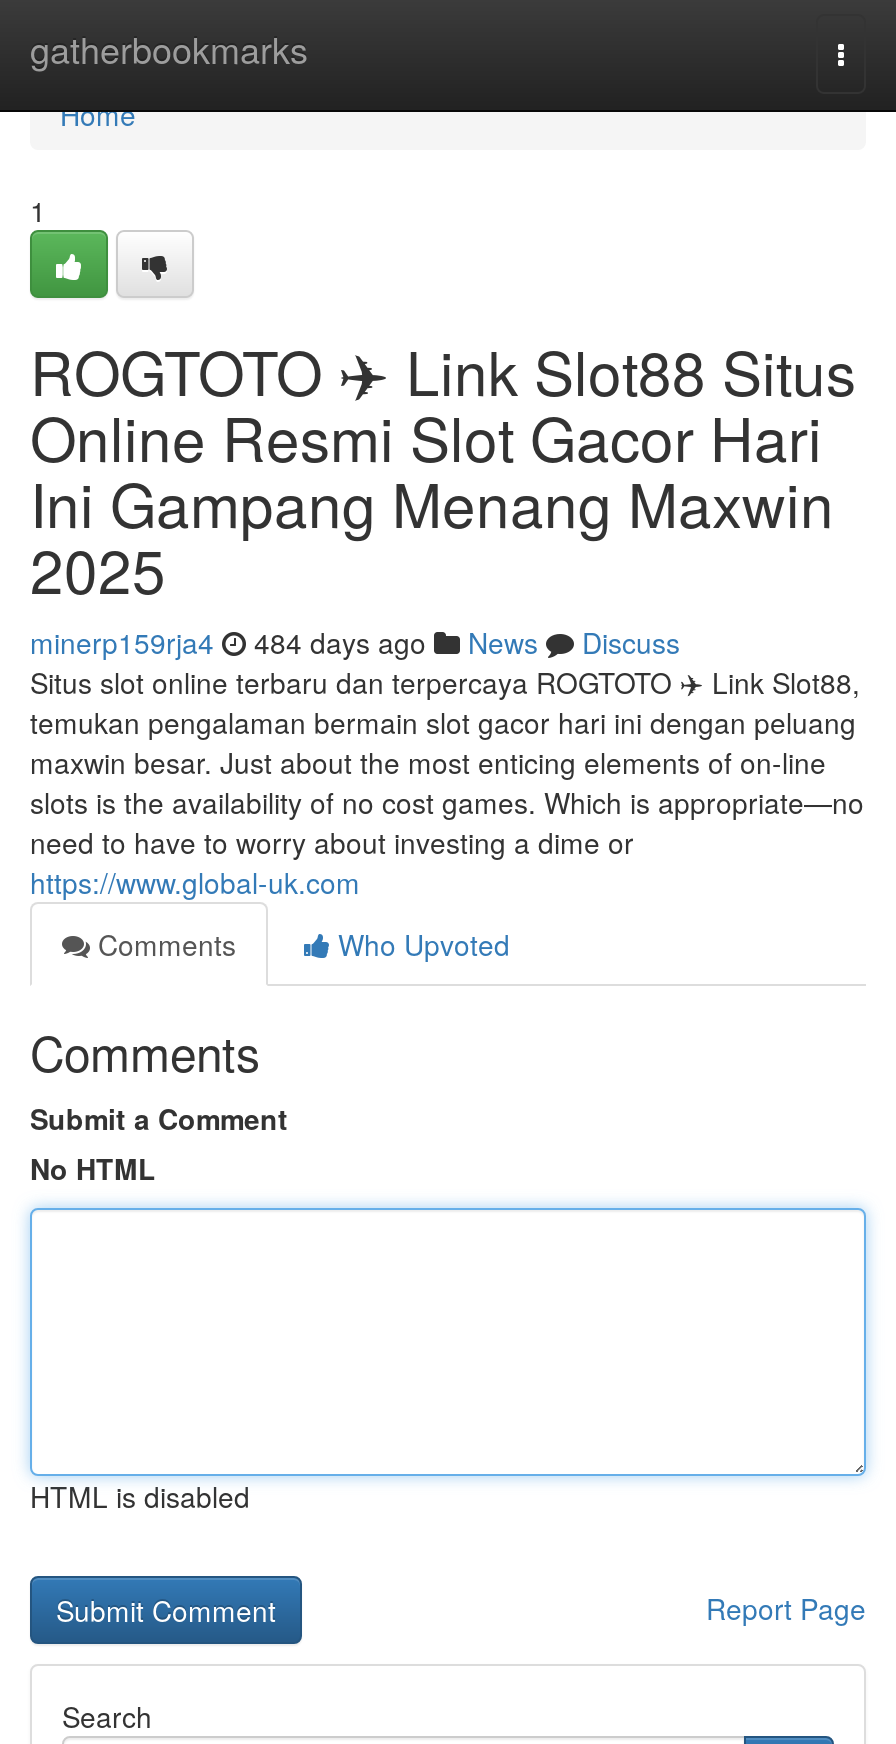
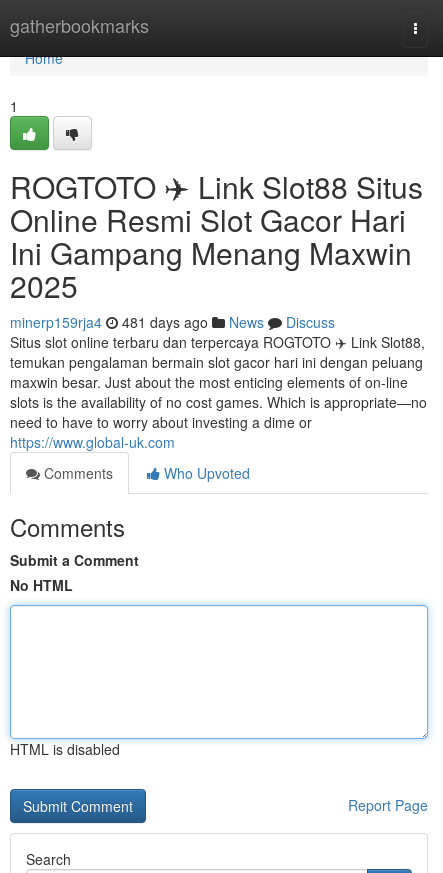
- minerp159rja4 484 days ago News Discuss
+ minerp159rja4 481 days ago News Discuss
